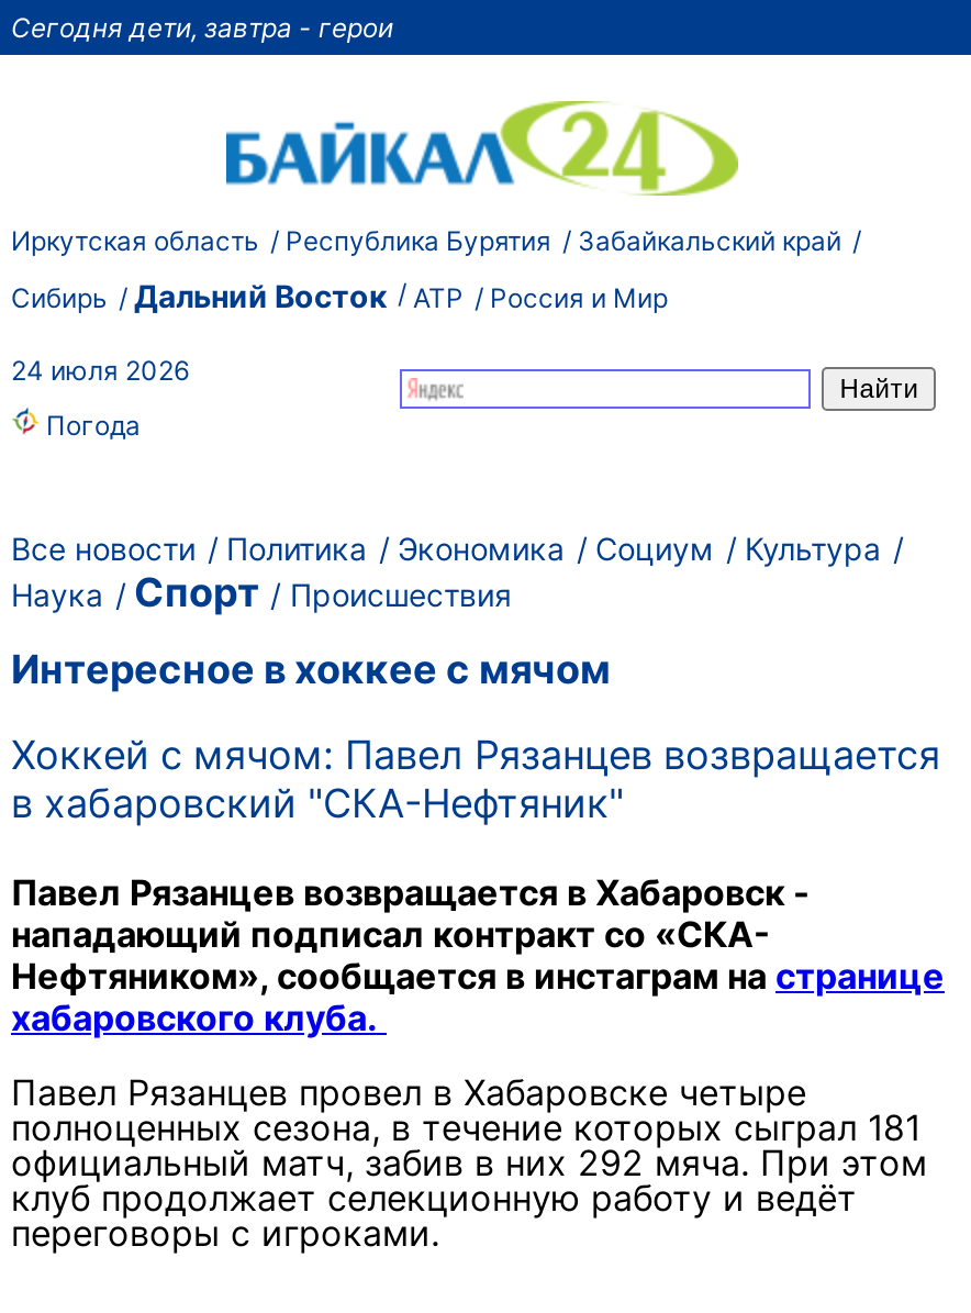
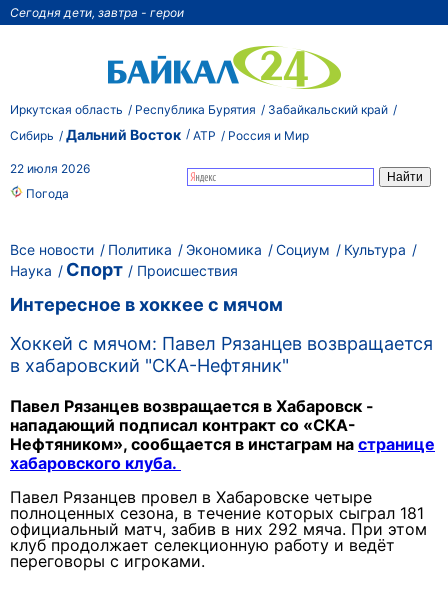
- 24 июля 2026
+ 22 июля 2026
